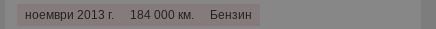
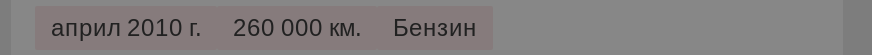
- ноември 2013 г.
+ април 2010 г.

- 184 000 км.
+ 260 000 км.
